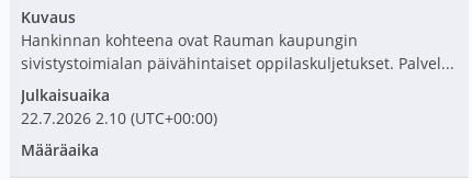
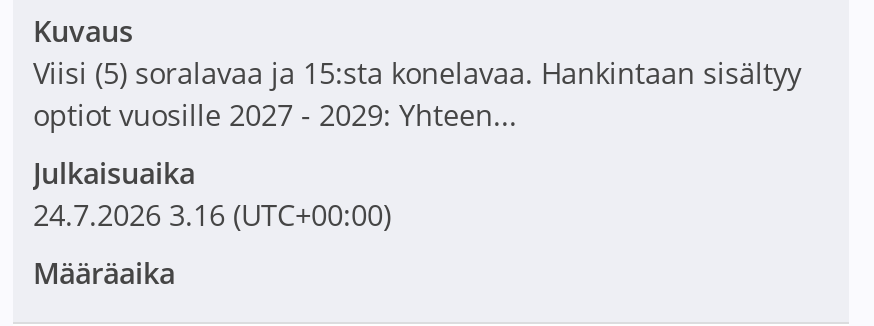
- Hankinnan kohteena ovat Rauman kaupungin
- sivistystoimialan päivähintaiset oppilaskuljetukset. Palvel...
+ Viisi (5) soralavaa ja 15:sta konelavaa. Hankintaan sisältyy
+ optiot vuosille 2027 - 2029: Yhteen...

- 22.7.2026 2.10 (UTC+00:00)
+ 24.7.2026 3.16 (UTC+00:00)
